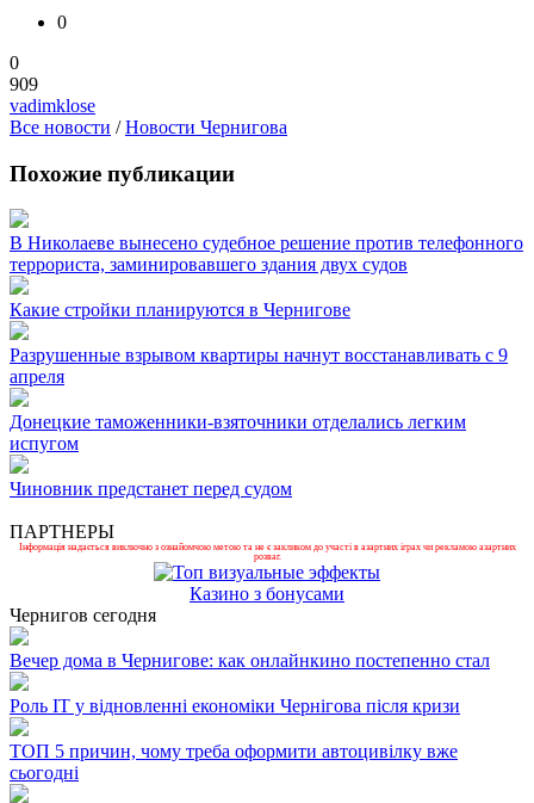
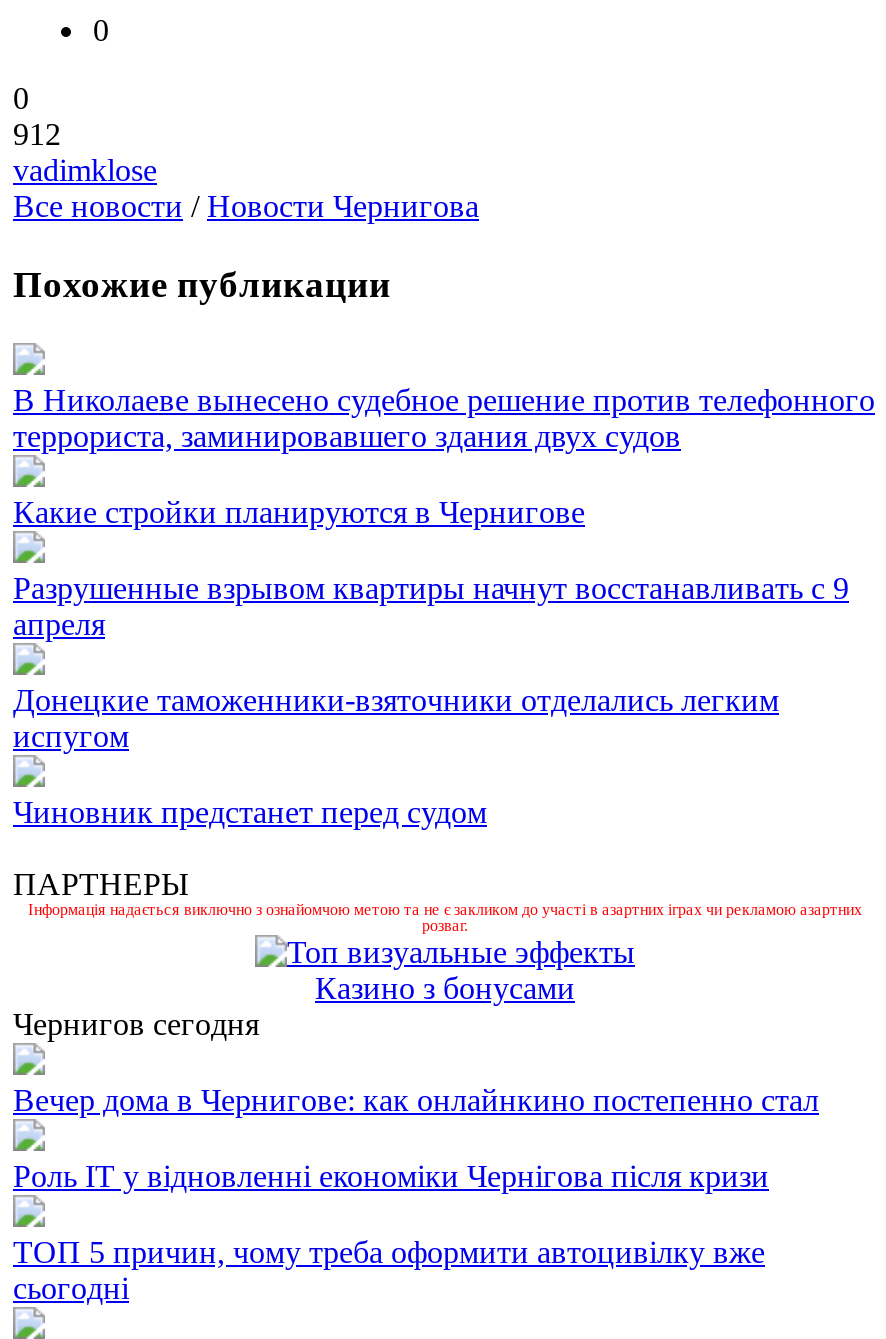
- 909
+ 912
